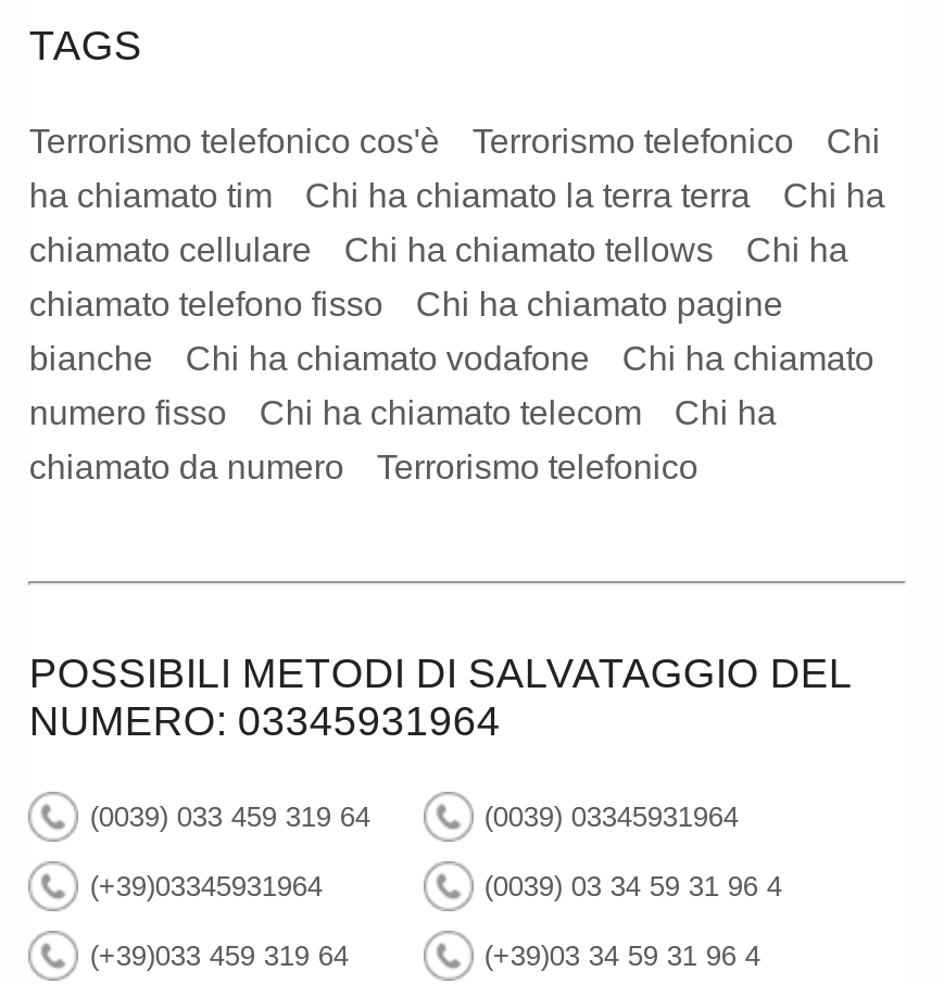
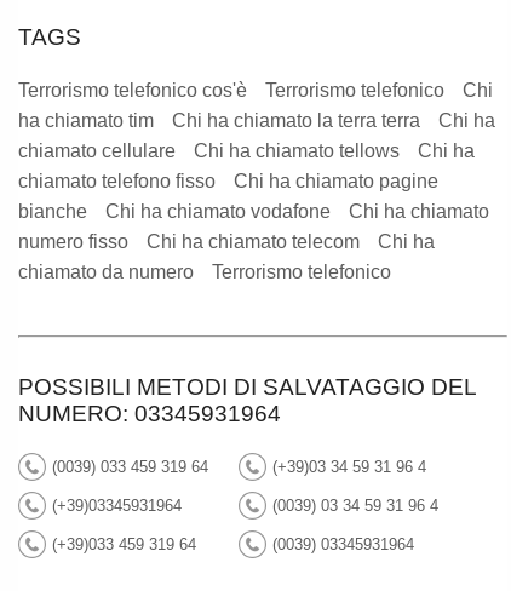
- (0039) 03345931964
+ (+39)03 34 59 31 96 4

- (+39)03 34 59 31 96 4
+ (0039) 03345931964
